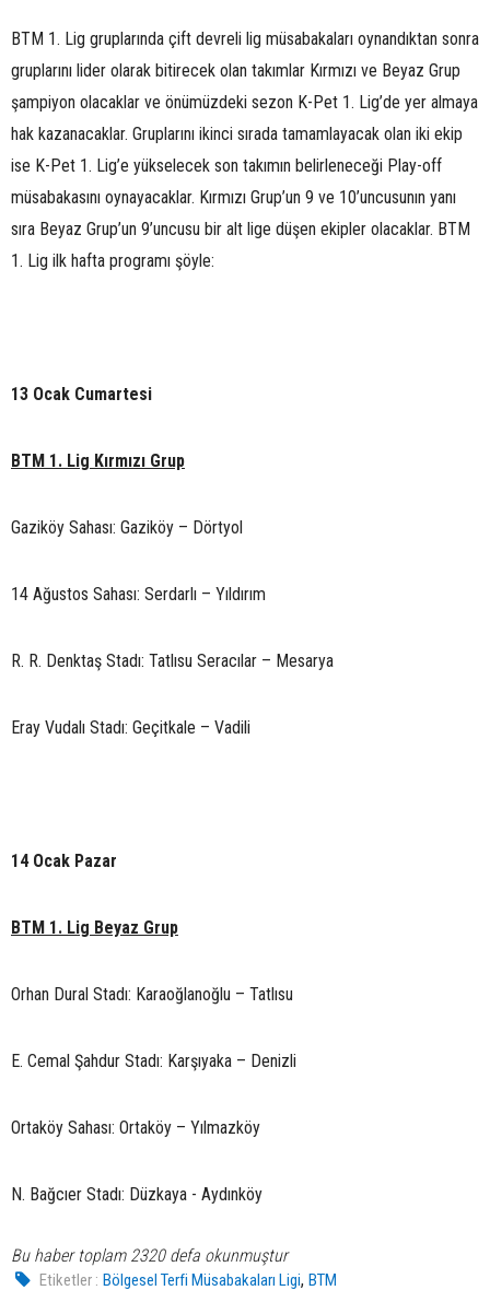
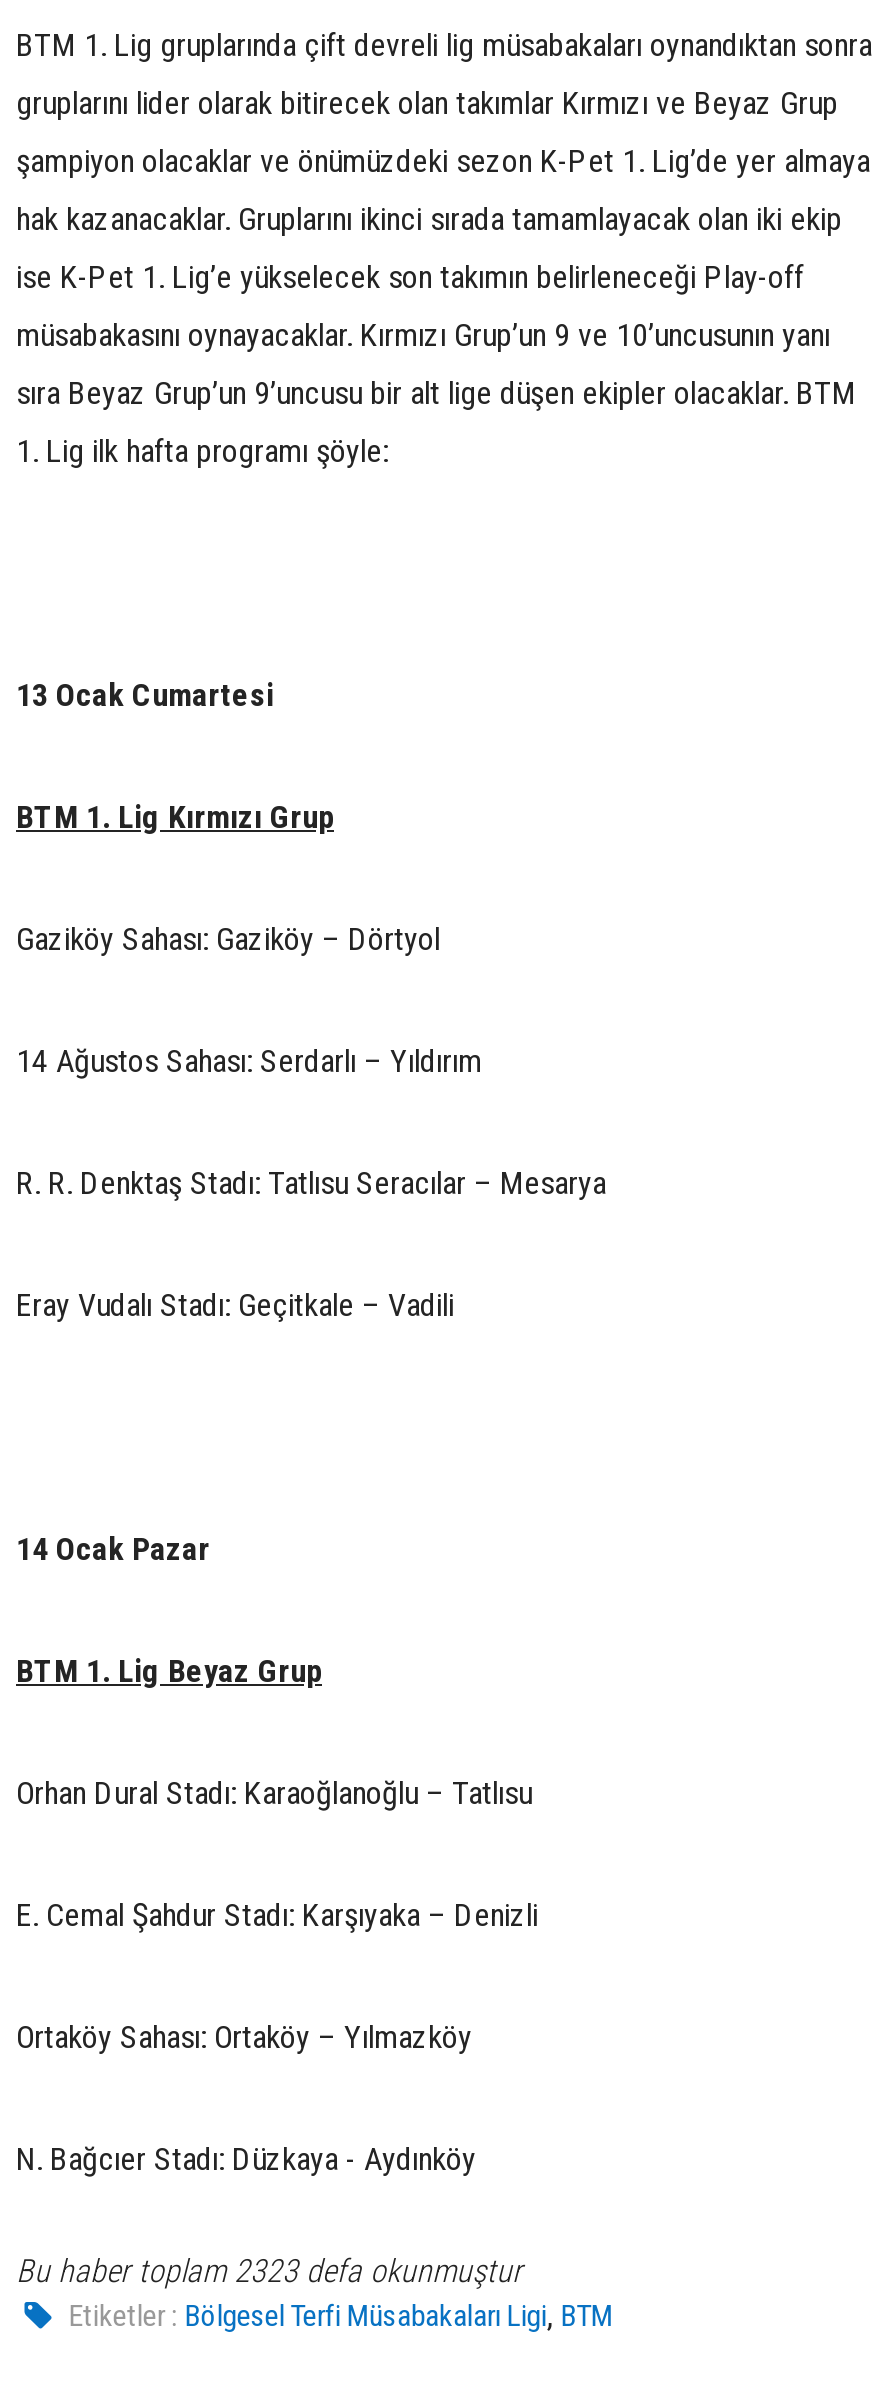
- Bu haber toplam 2320 defa okunmuştur
+ Bu haber toplam 2323 defa okunmuştur
